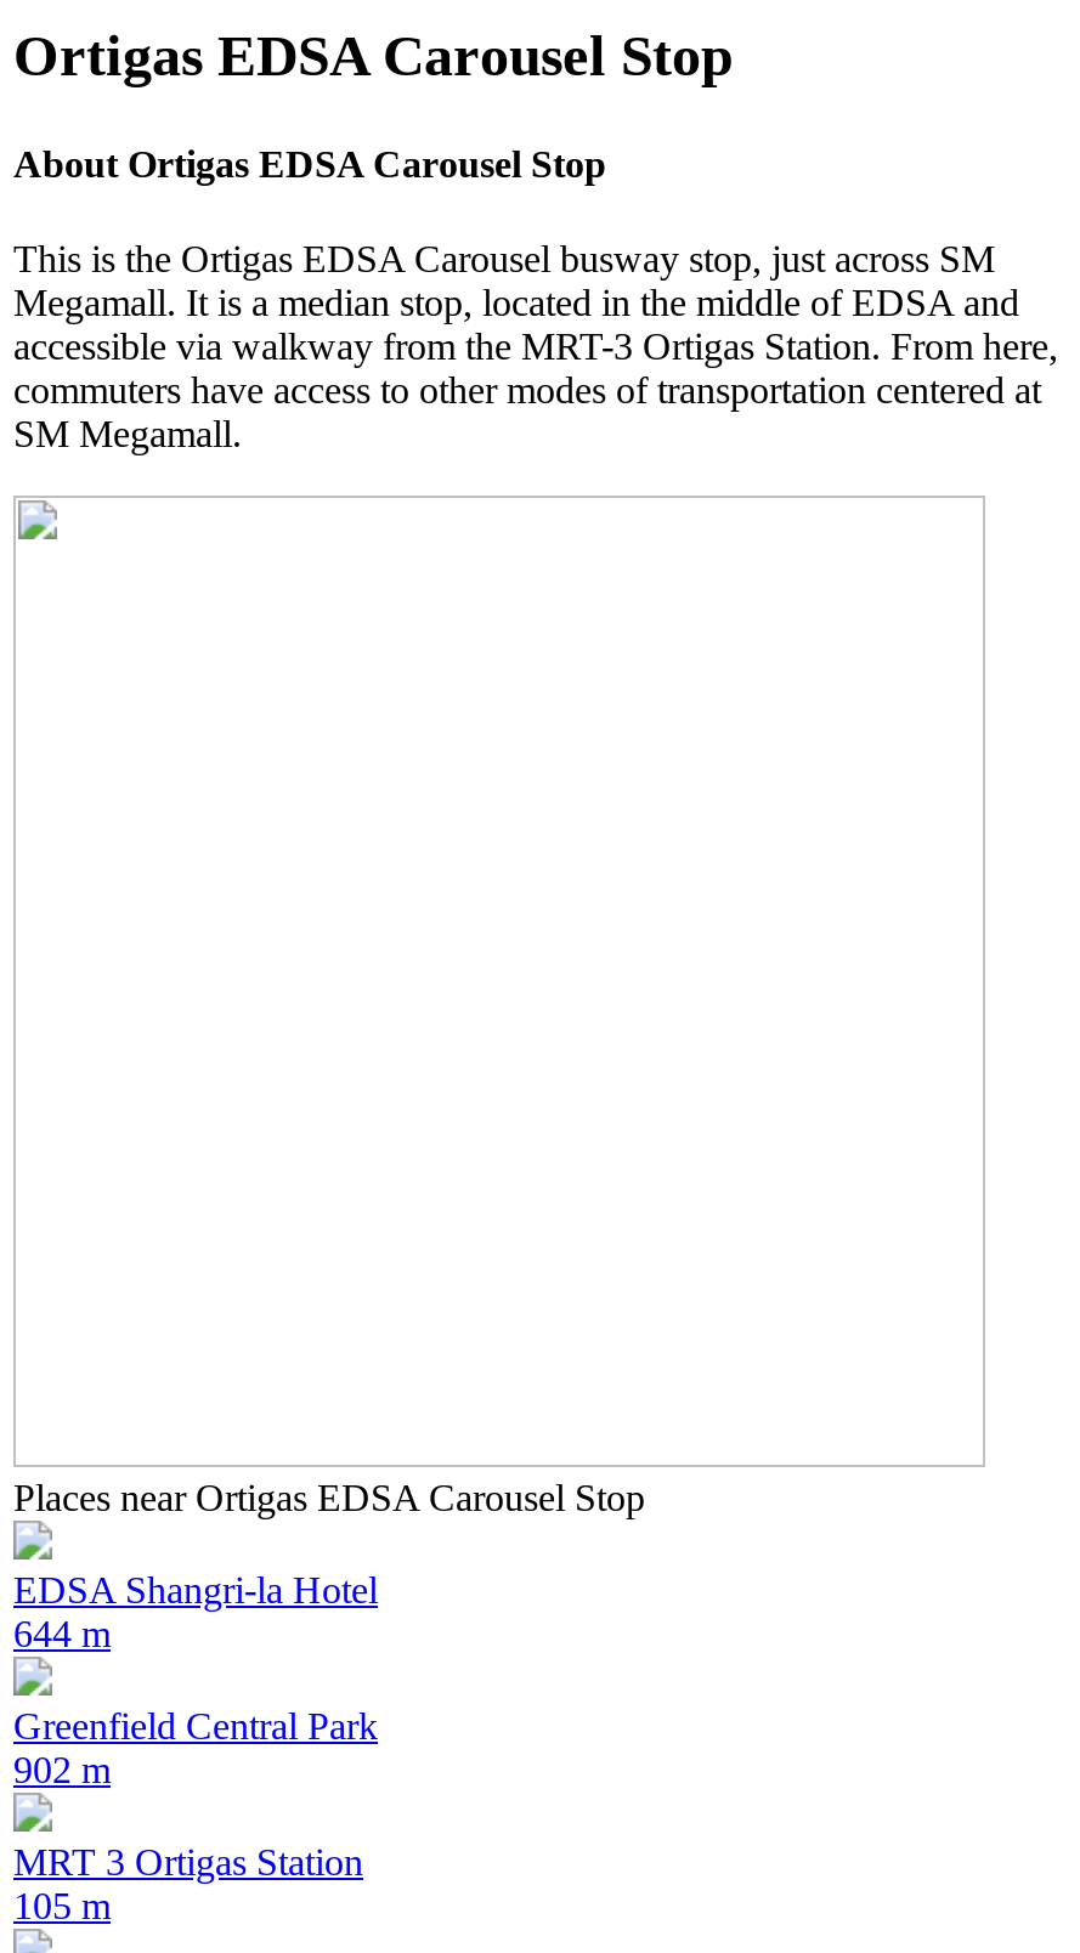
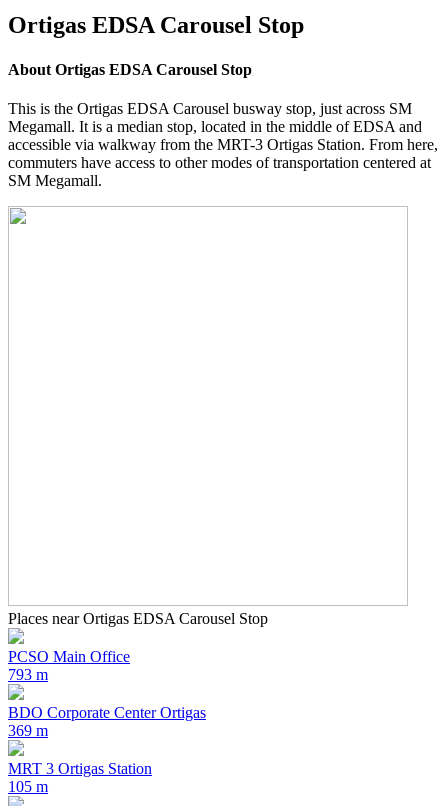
- EDSA Shangri-la Hotel
- 644 m
+ PCSO Main Office
+ 793 m

- Greenfield Central Park
- 902 m
+ BDO Corporate Center Ortigas
+ 369 m
